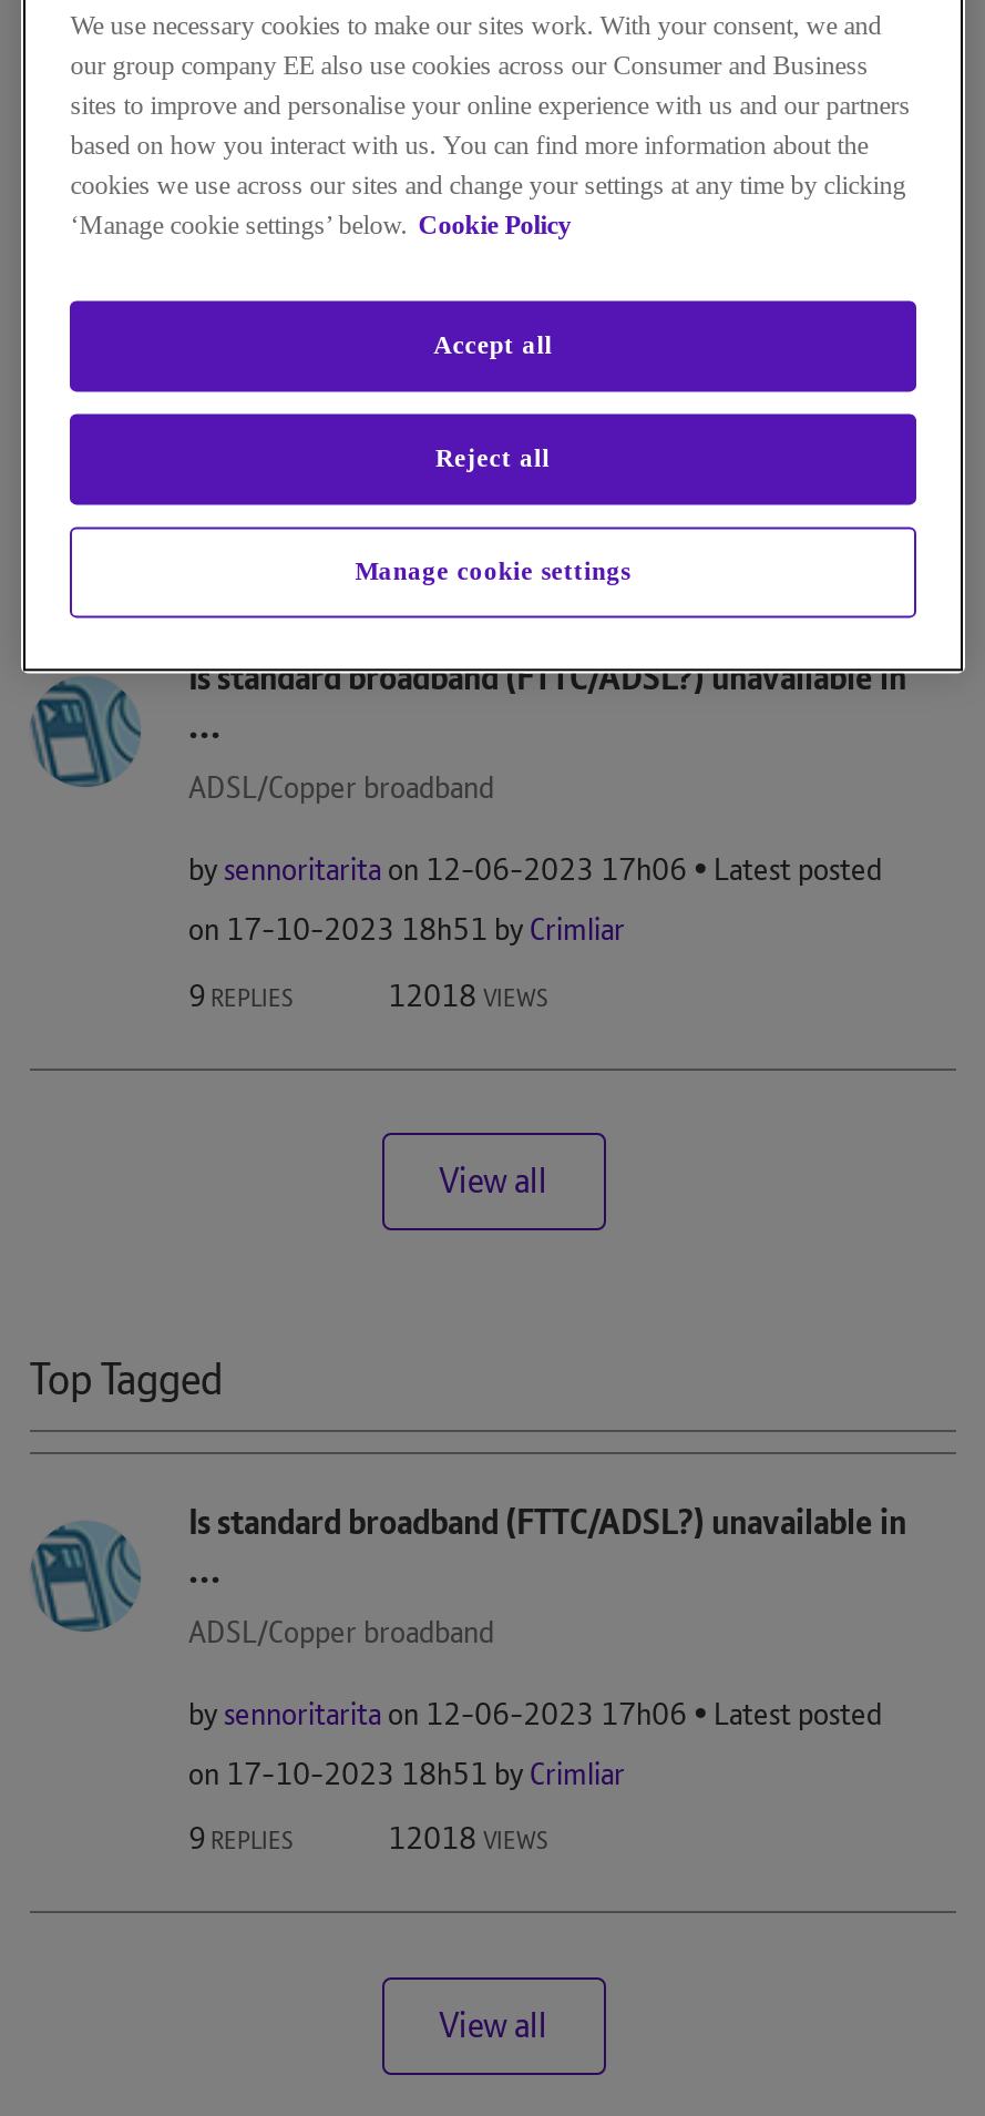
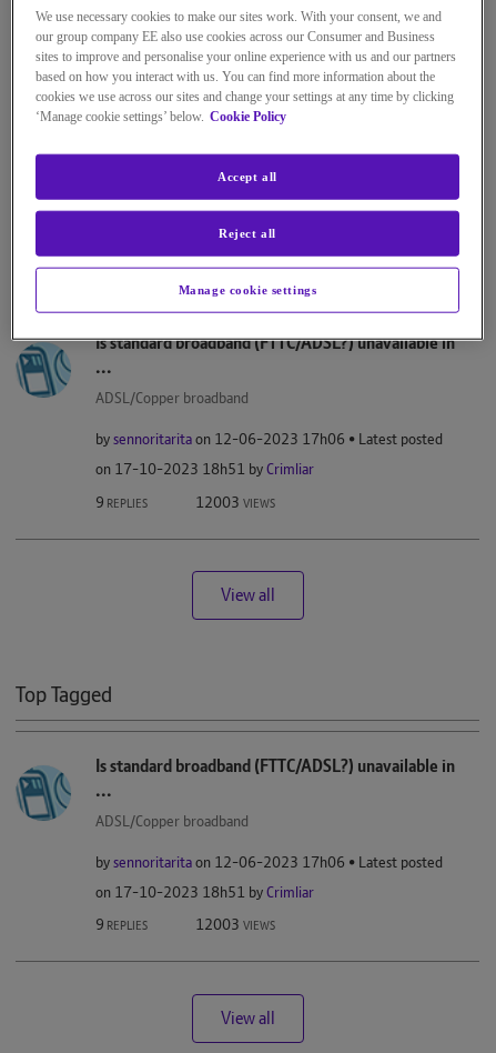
- 12018 VIEWS
+ 12003 VIEWS

- 12018 VIEWS
+ 12003 VIEWS
